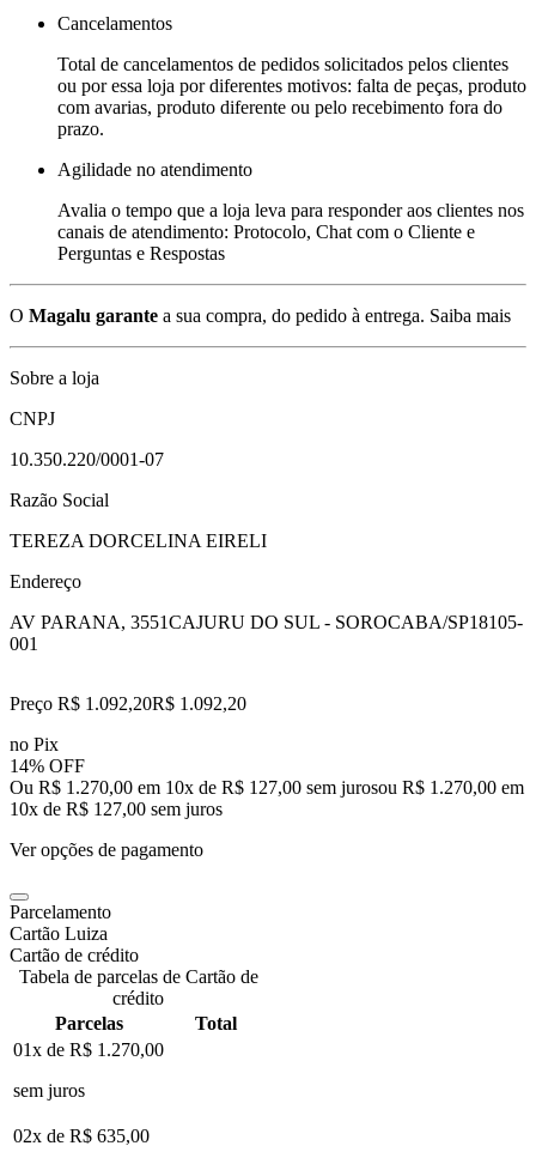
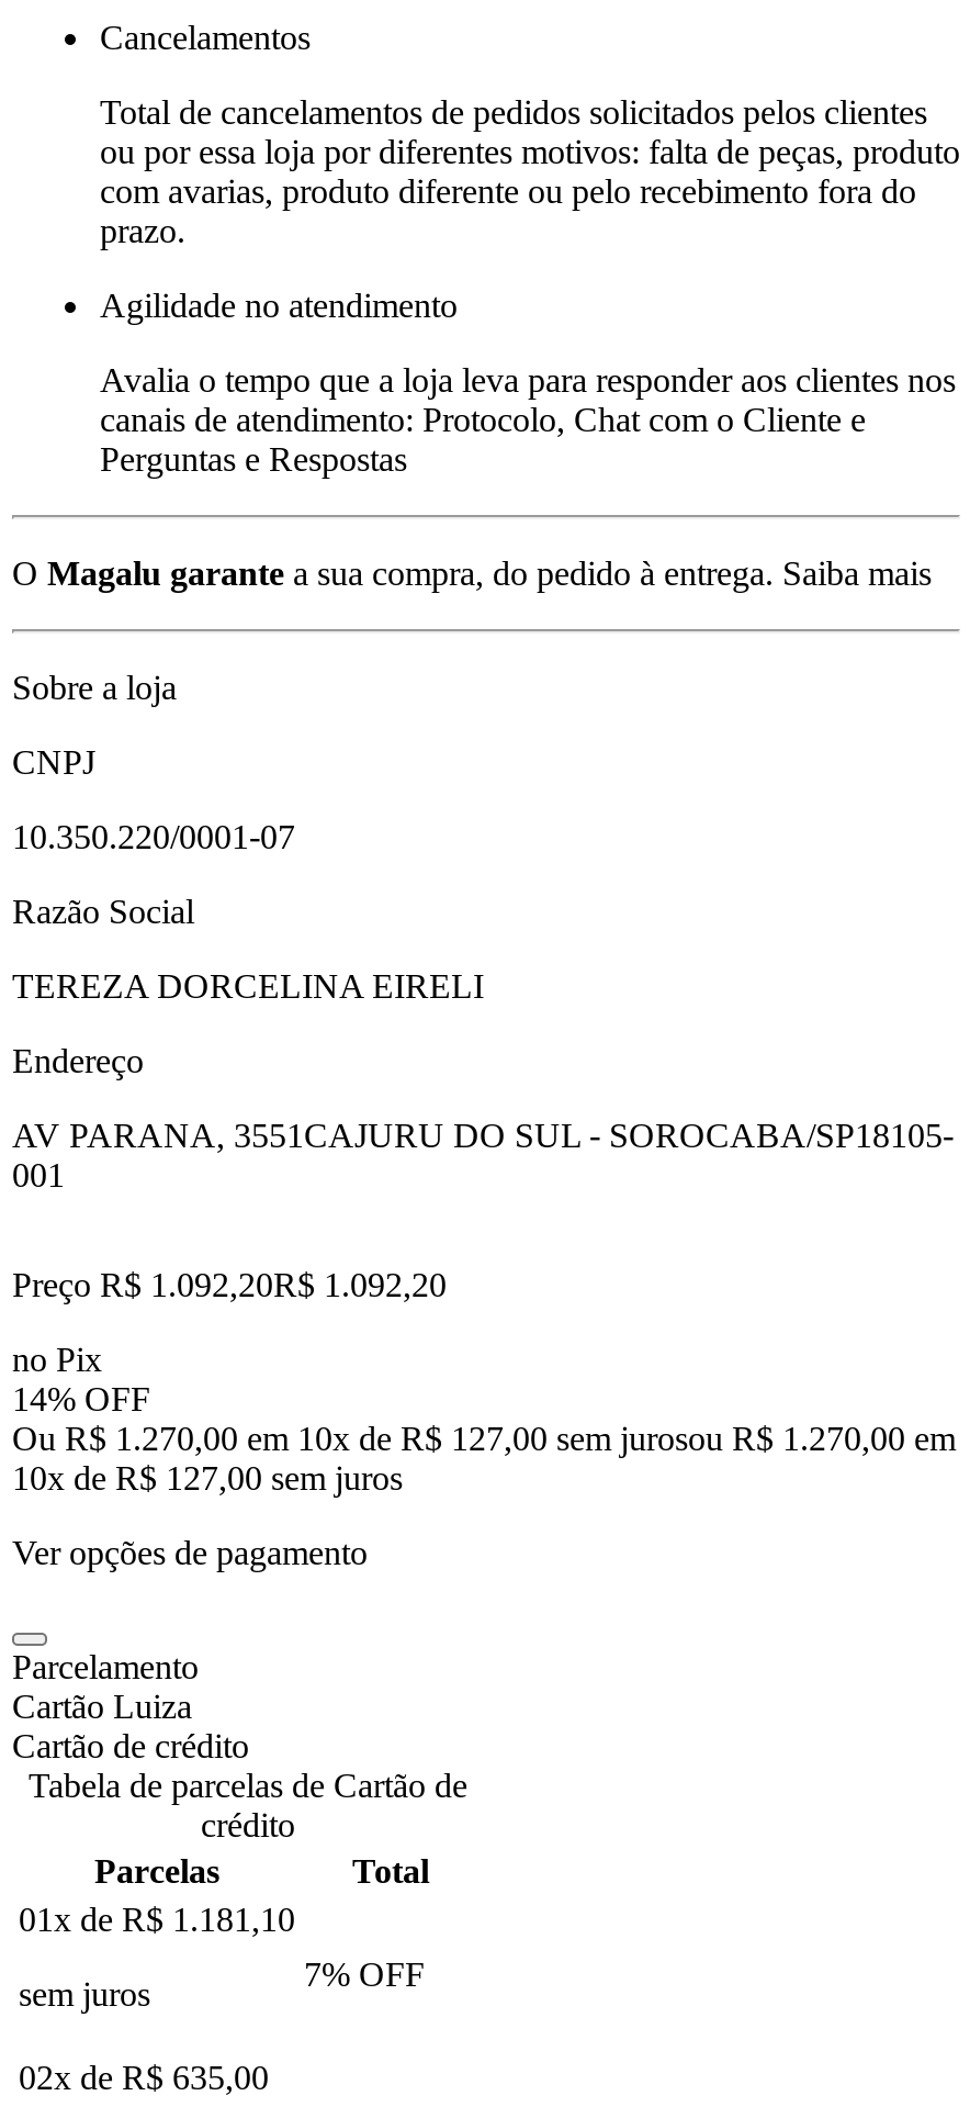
- 01x de R$ 1.270,00
+ 01x de R$ 1.181,10

+ 7% OFF
